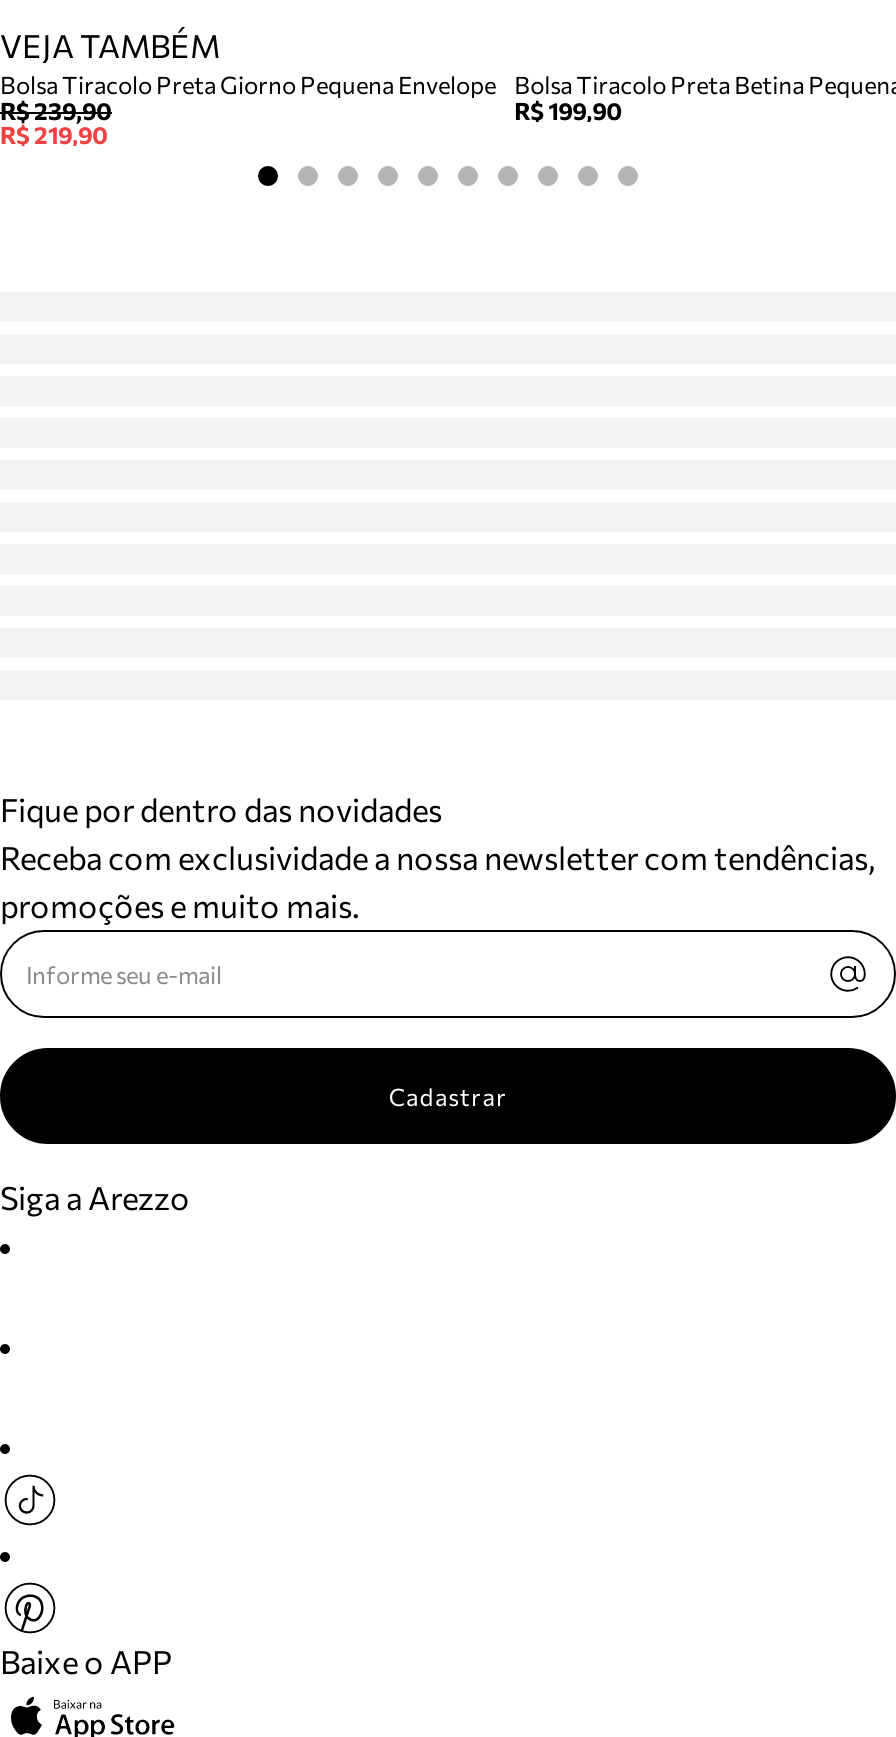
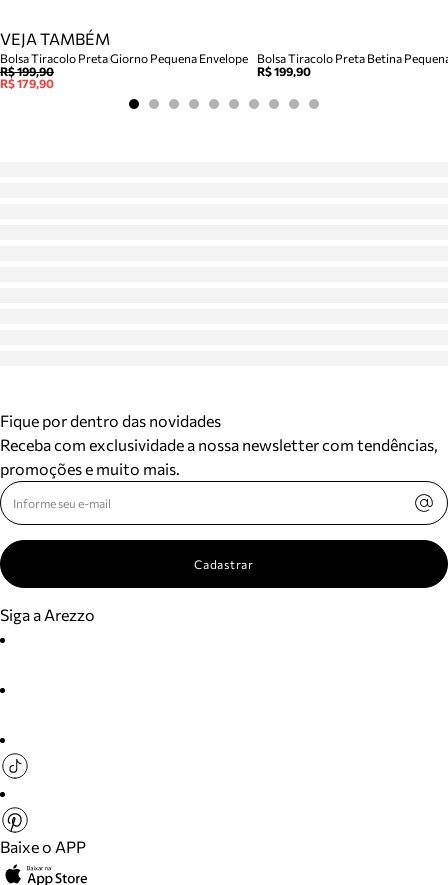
- R$ 239,90
+ R$ 199,90

- R$ 219,90
+ R$ 179,90
